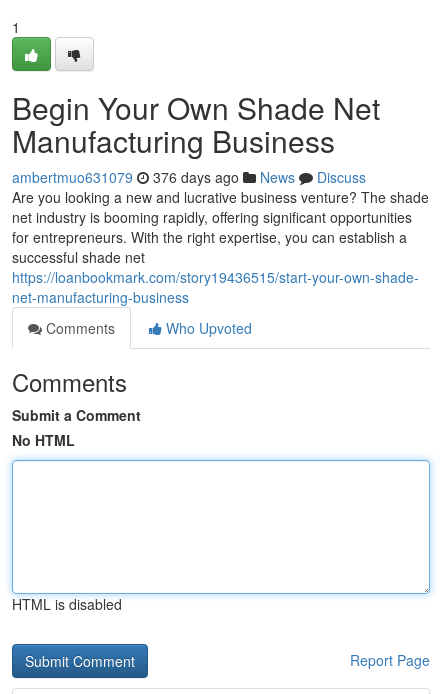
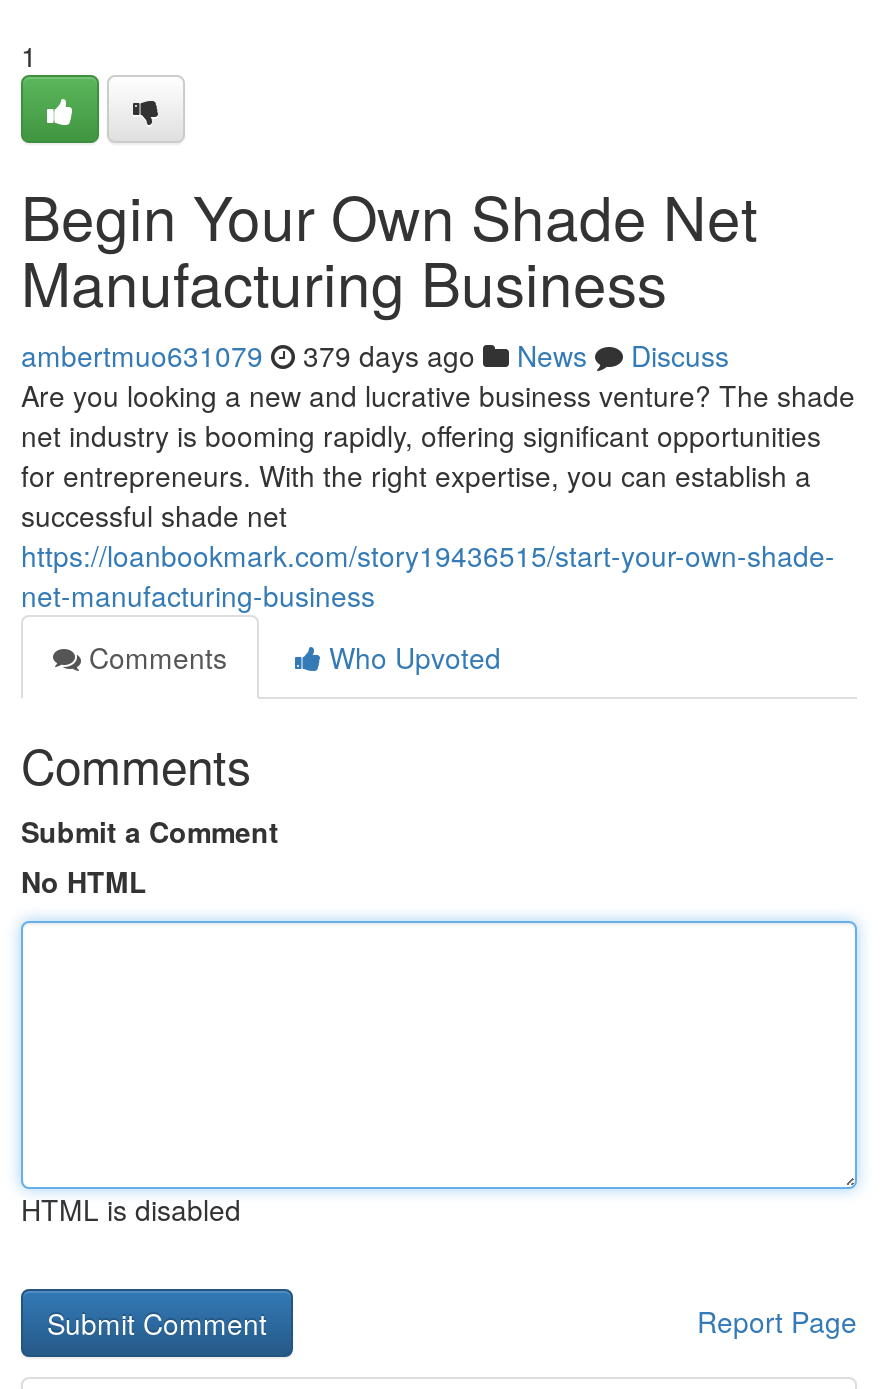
- ambertmuo631079 376 days ago News Discuss
+ ambertmuo631079 379 days ago News Discuss
